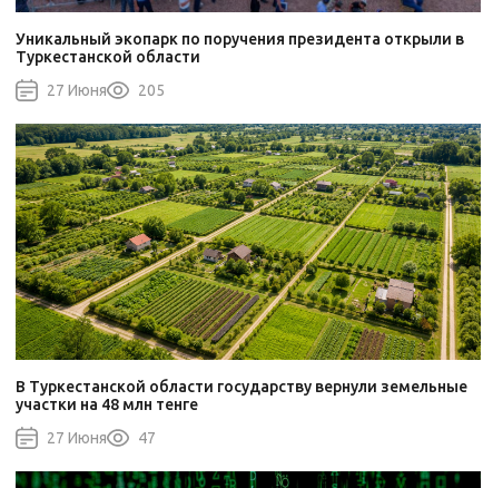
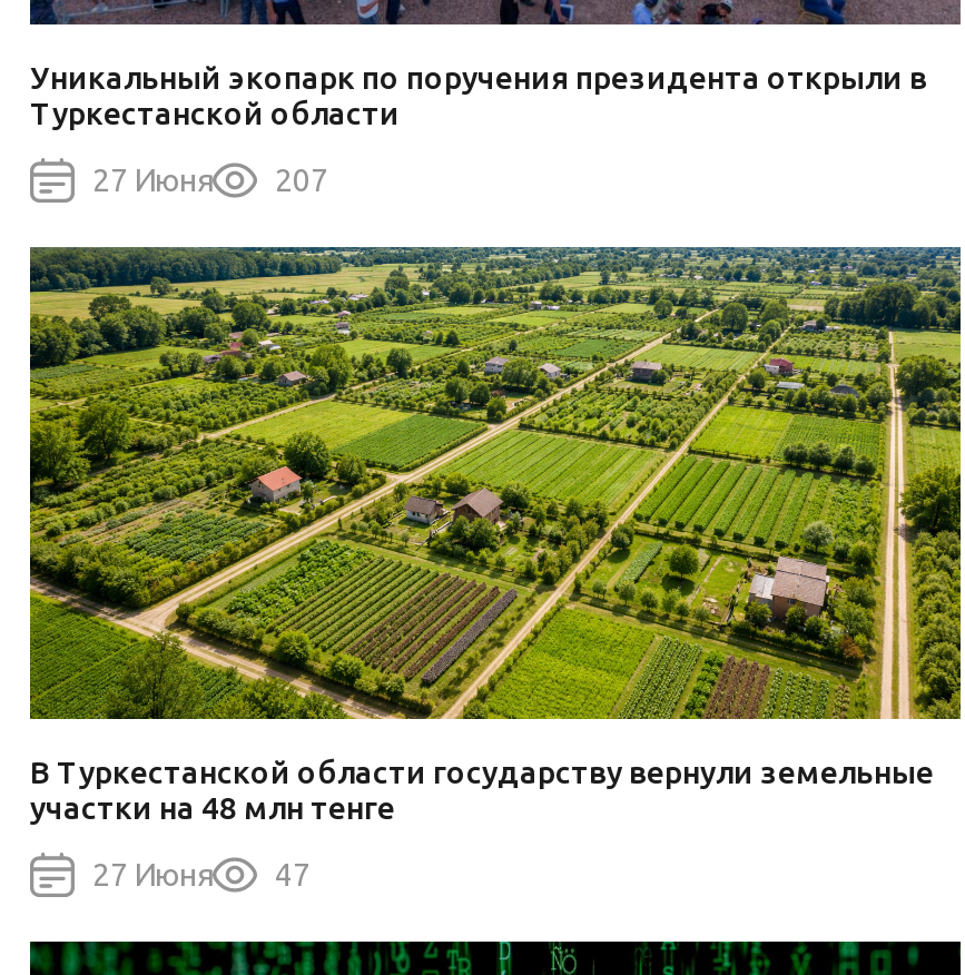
- 27 Июня 205
+ 27 Июня 207
